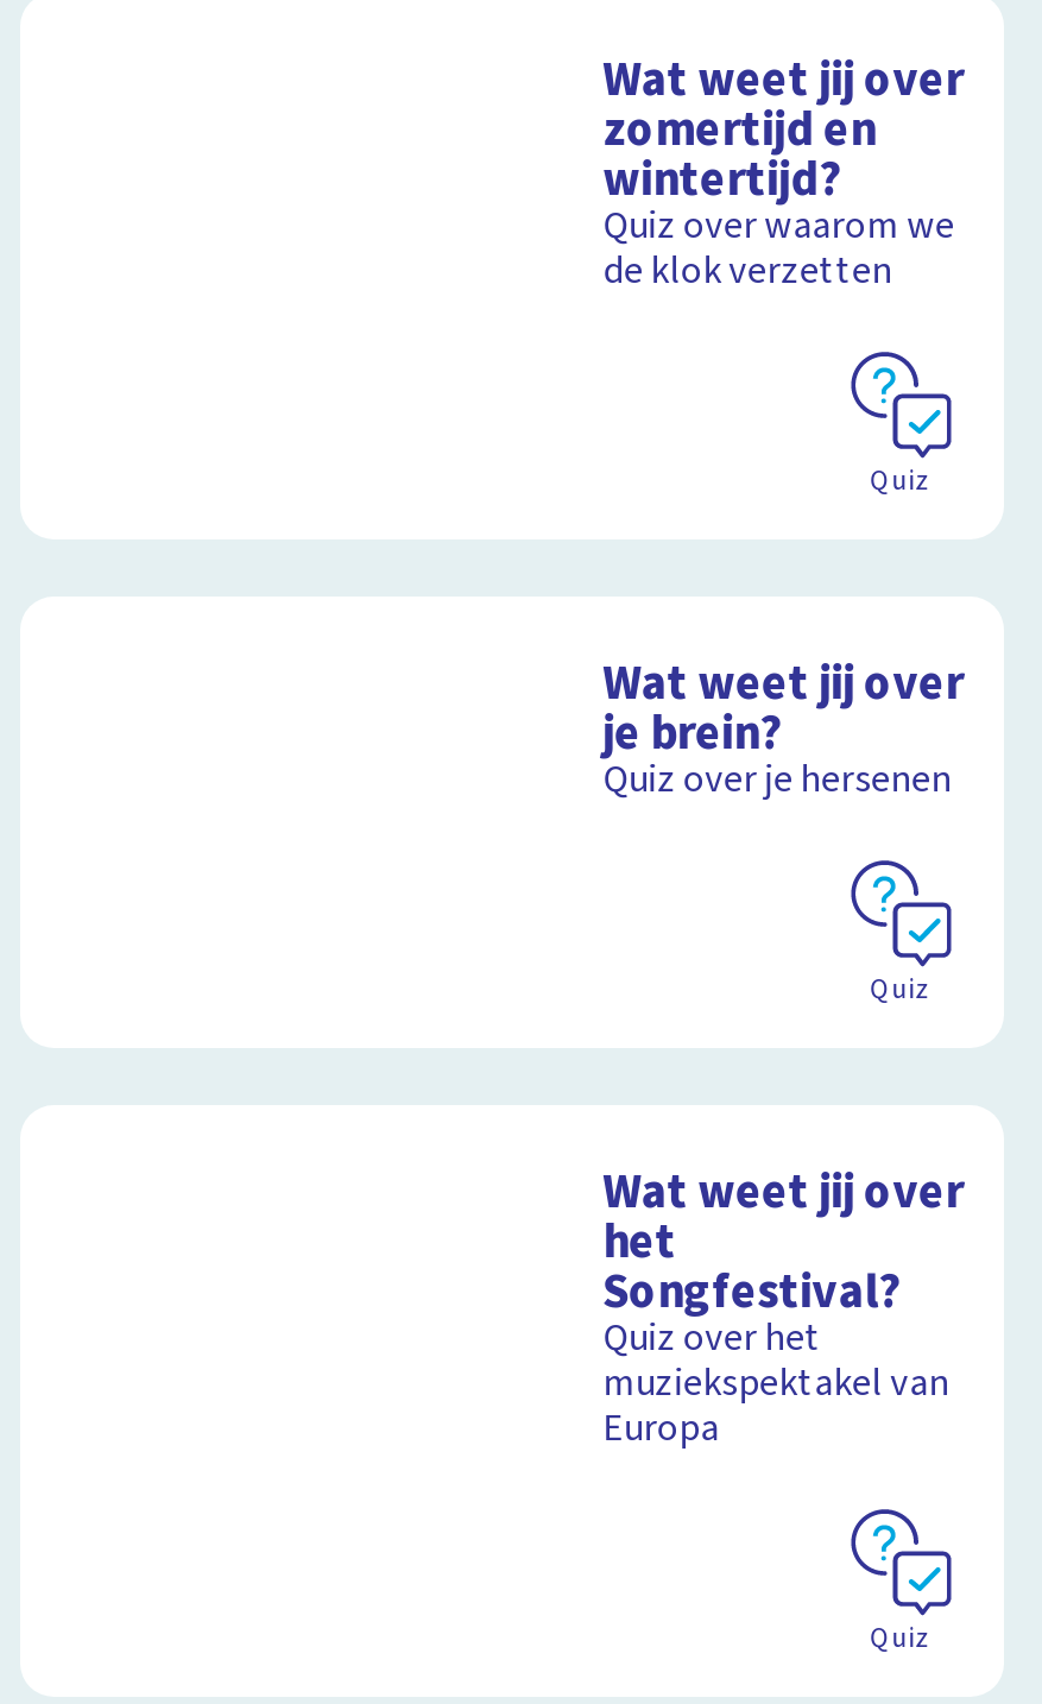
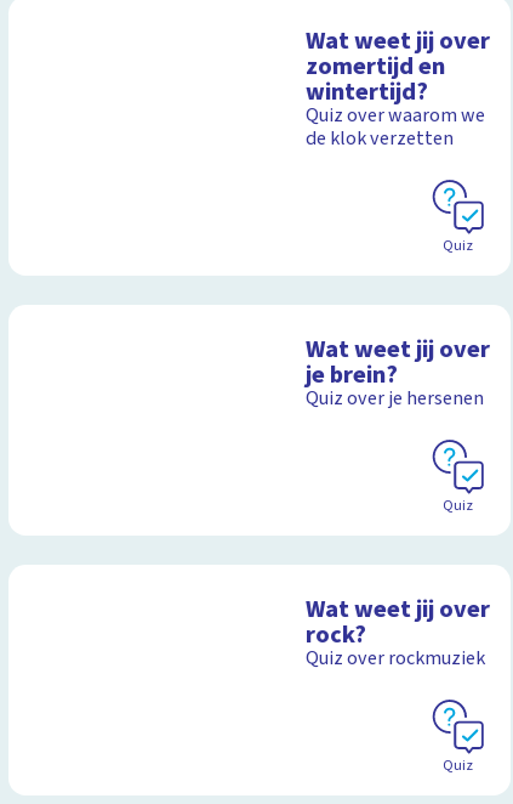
- het
- Songfestival?
- Quiz over het
- muziekspektakel van
- Europa
+ rock?
+ Quiz over rockmuziek
